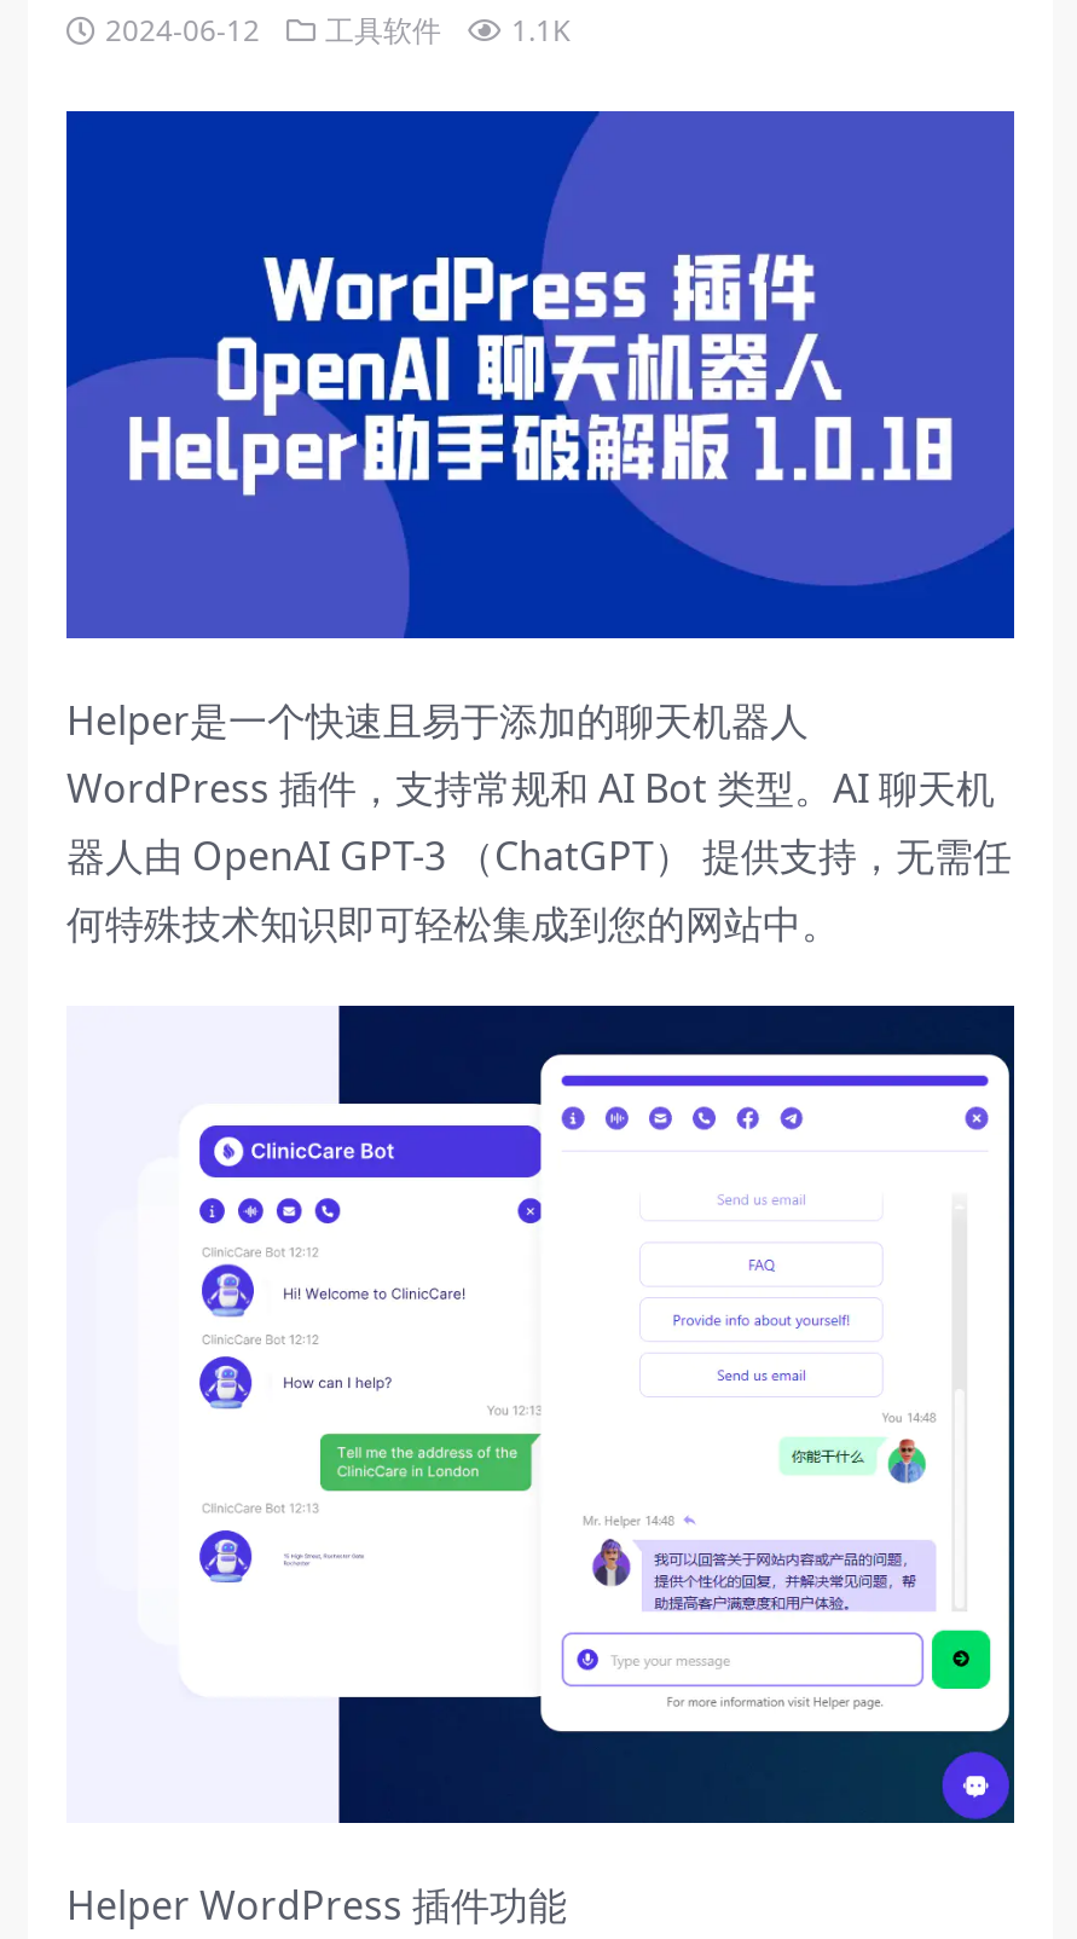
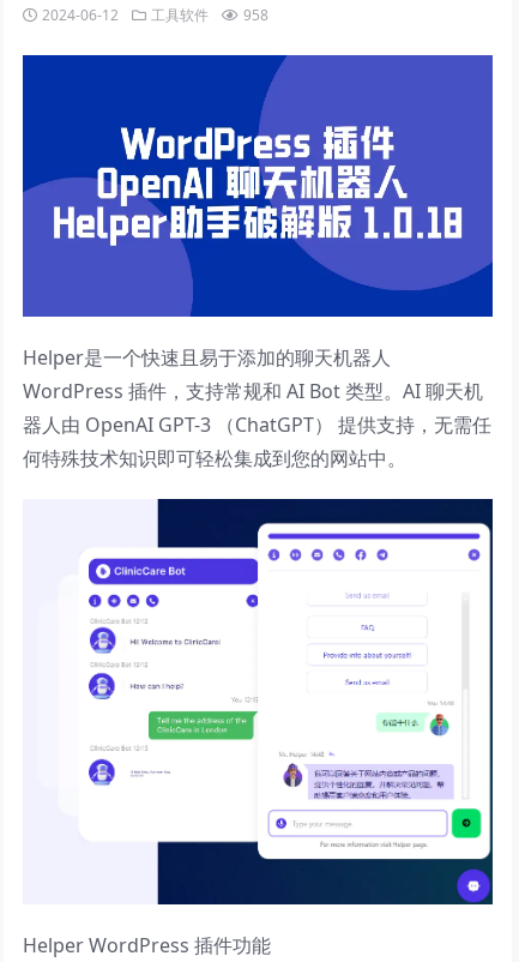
- 2024-06-12 工具软件 1.1K
+ 2024-06-12 工具软件 958
